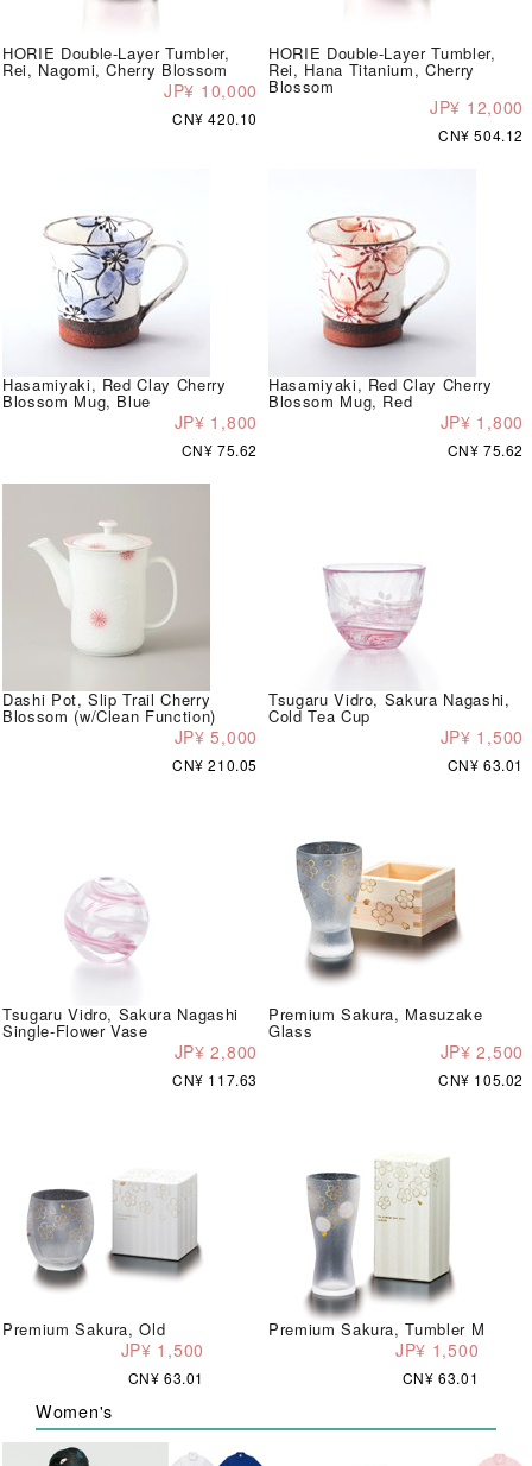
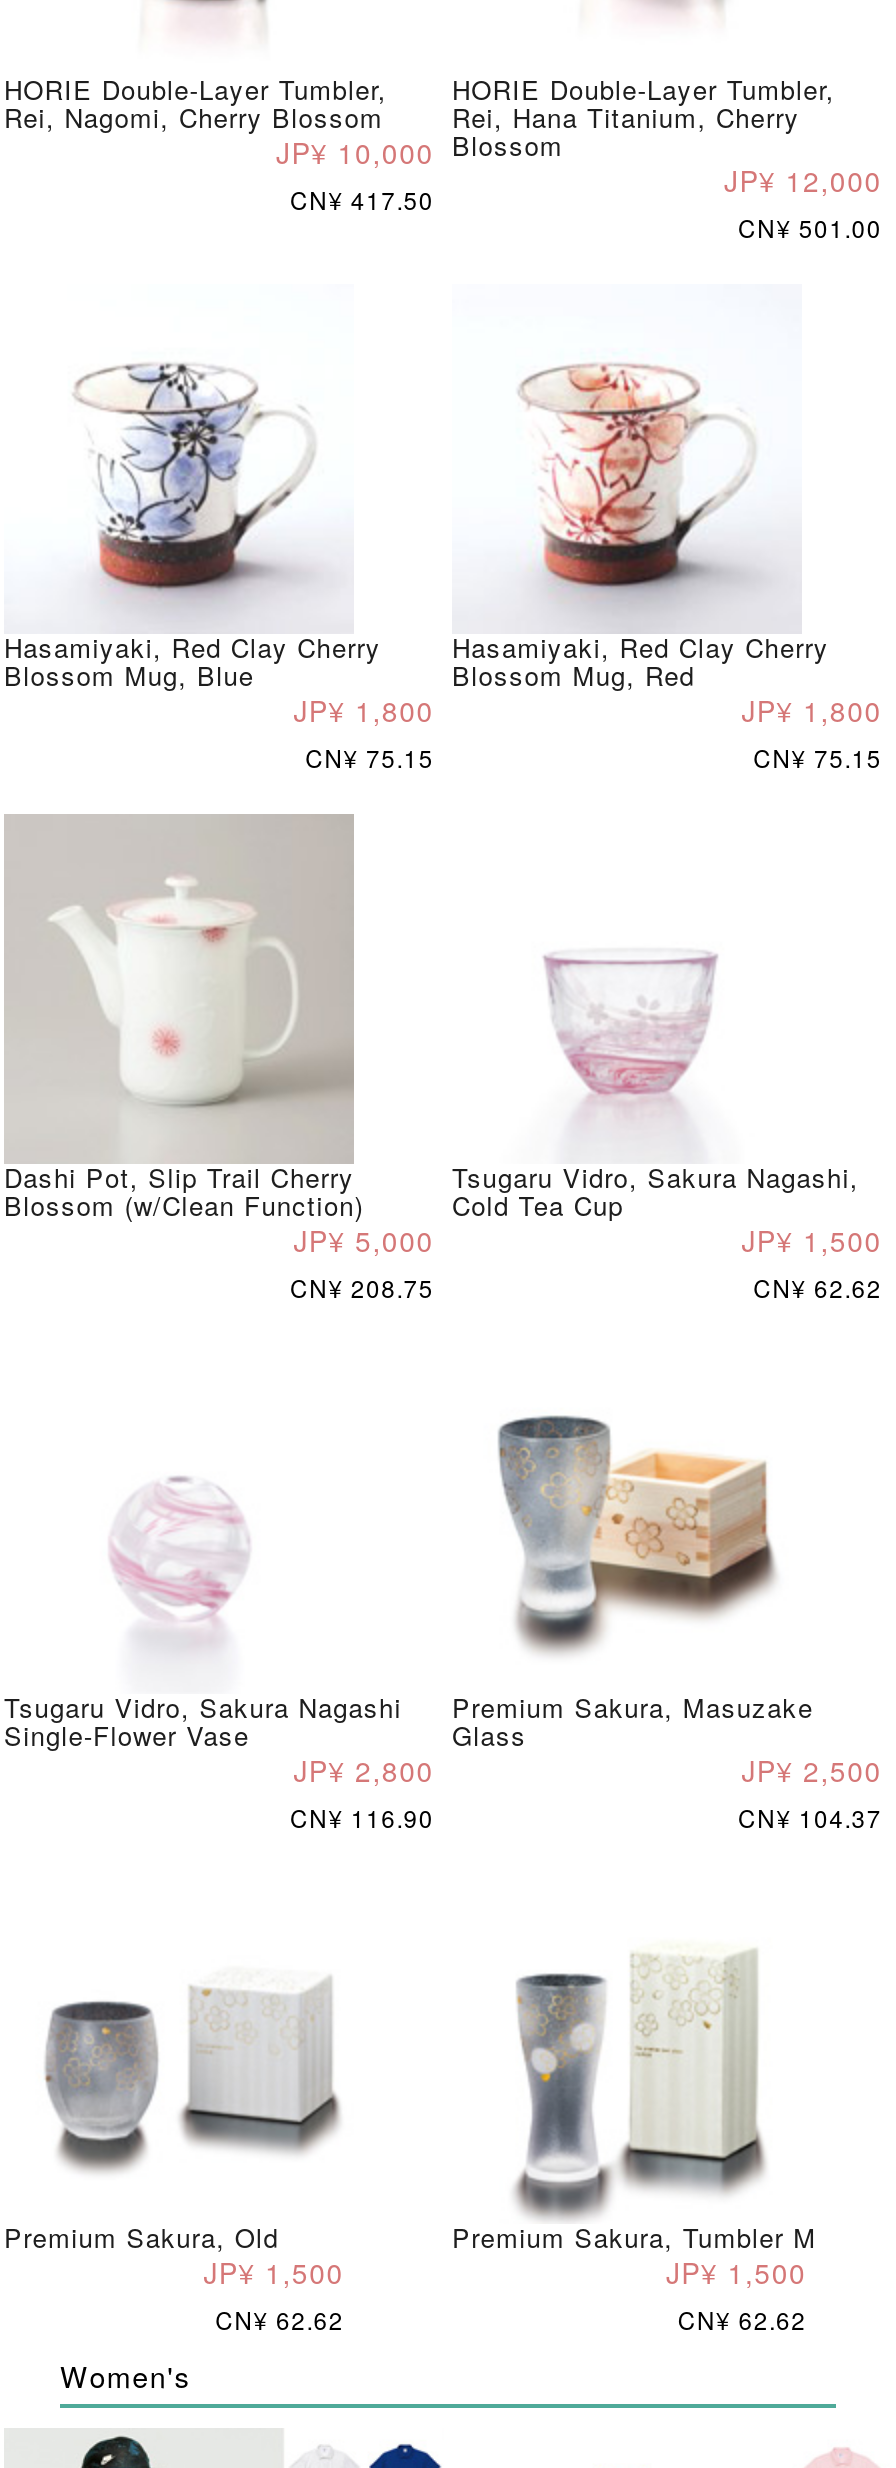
- CN¥ 420.10
+ CN¥ 417.50

- CN¥ 504.12
+ CN¥ 501.00

- CN¥ 75.62
+ CN¥ 75.15

- CN¥ 75.62
+ CN¥ 75.15

- CN¥ 210.05
+ CN¥ 208.75

- CN¥ 63.01
+ CN¥ 62.62

- CN¥ 117.63
+ CN¥ 116.90

- CN¥ 105.02
+ CN¥ 104.37

- CN¥ 63.01
+ CN¥ 62.62

- CN¥ 63.01
+ CN¥ 62.62
